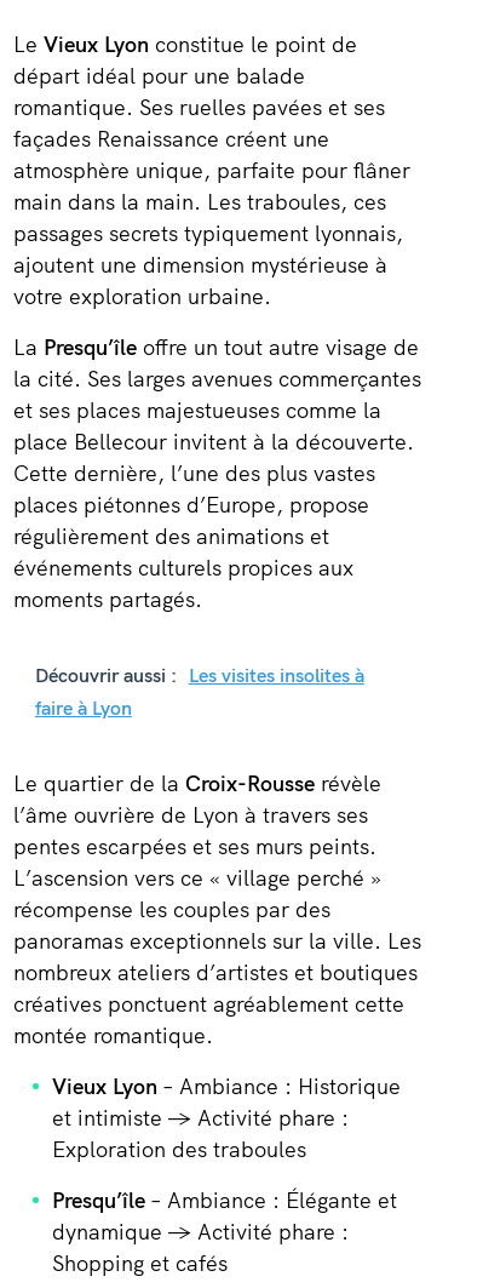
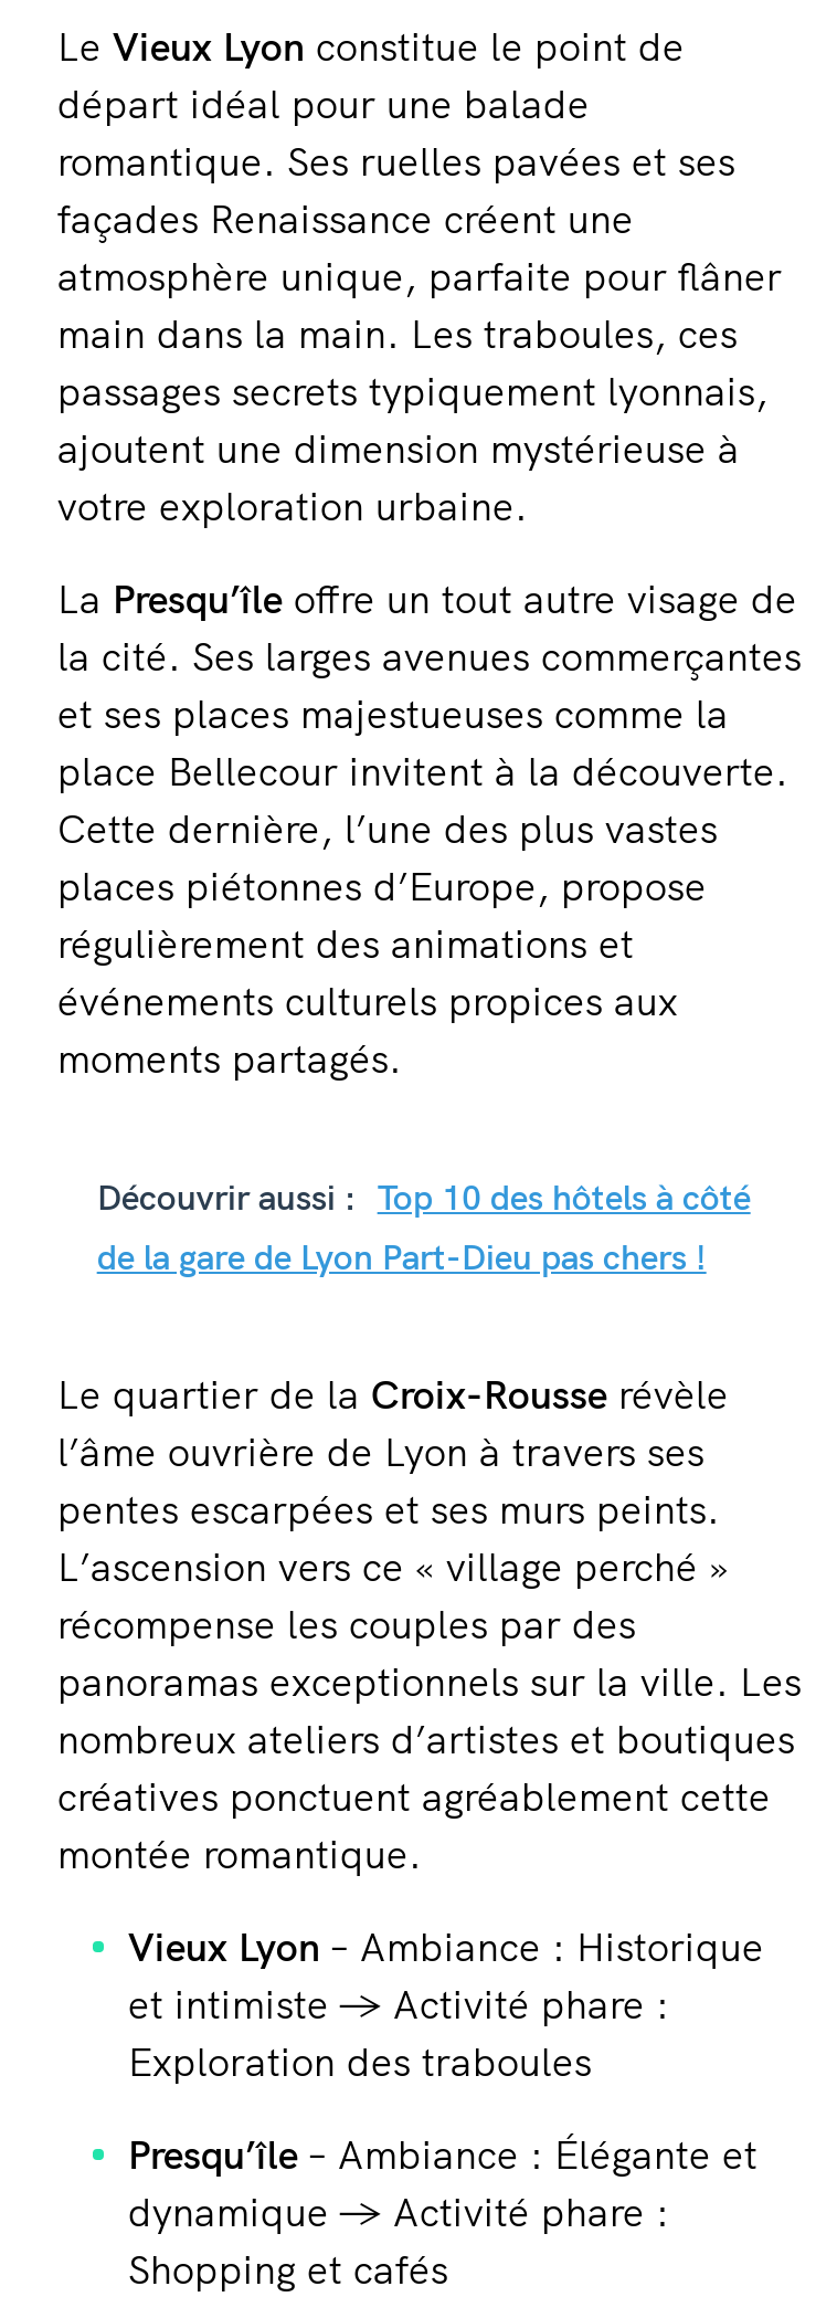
- Découvrir aussi : Les visites insolites à
- faire à Lyon
+ Découvrir aussi : Top 10 des hôtels à côté
+ de la gare de Lyon Part-Dieu pas chers !
